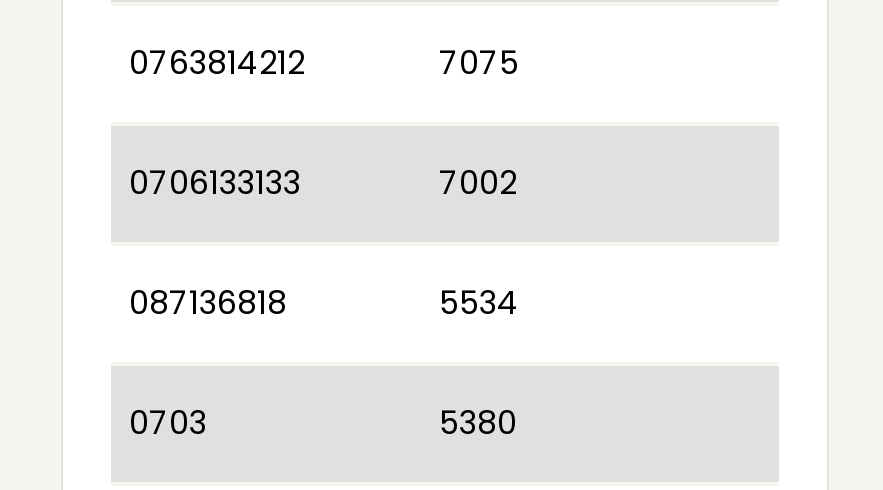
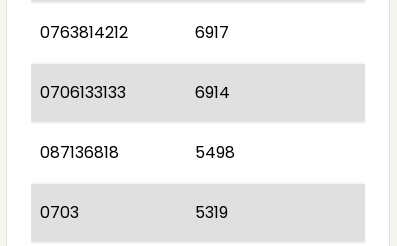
- 7075
+ 6917

- 7002
+ 6914

- 5534
+ 5498

- 5380
+ 5319
